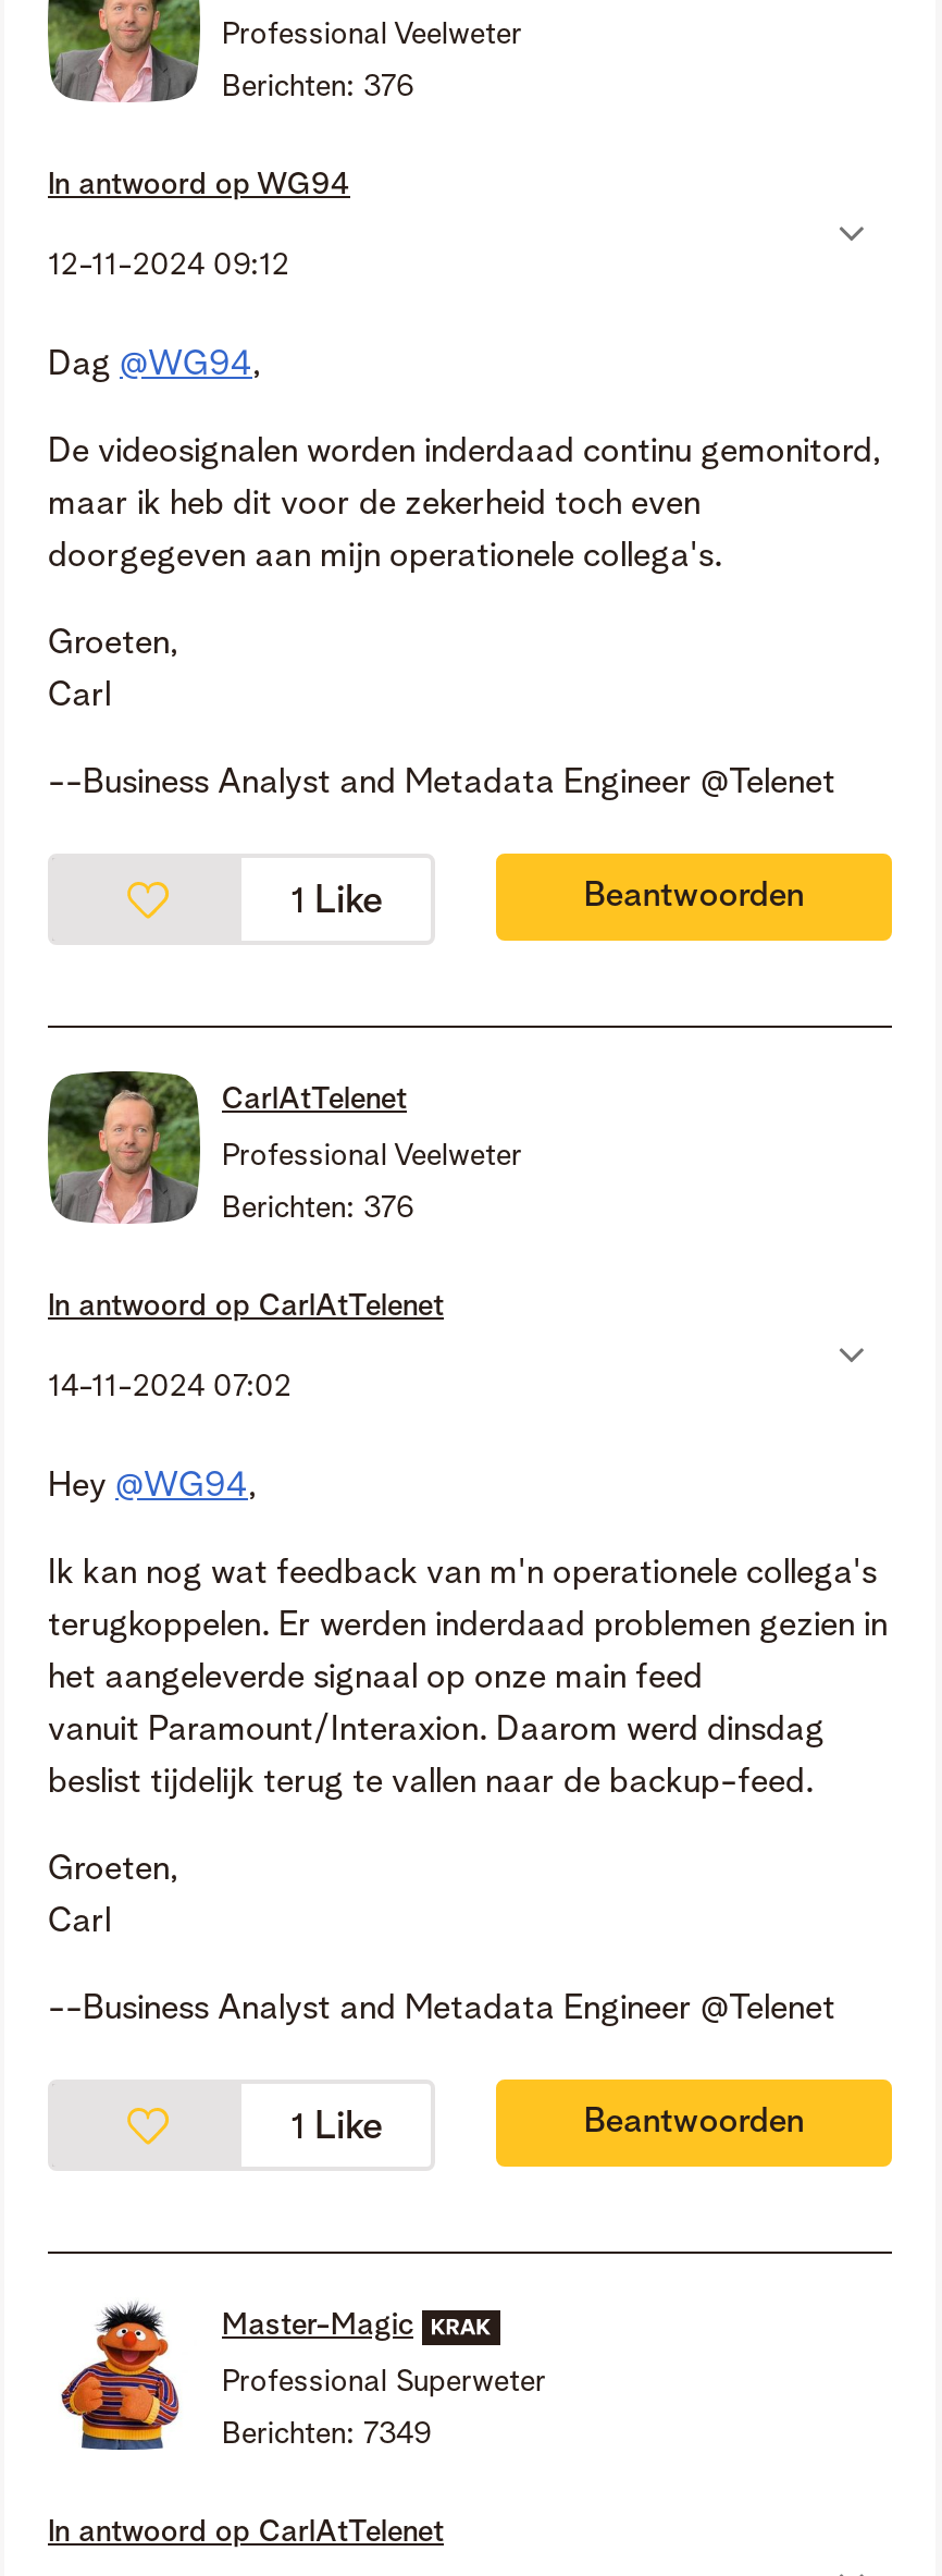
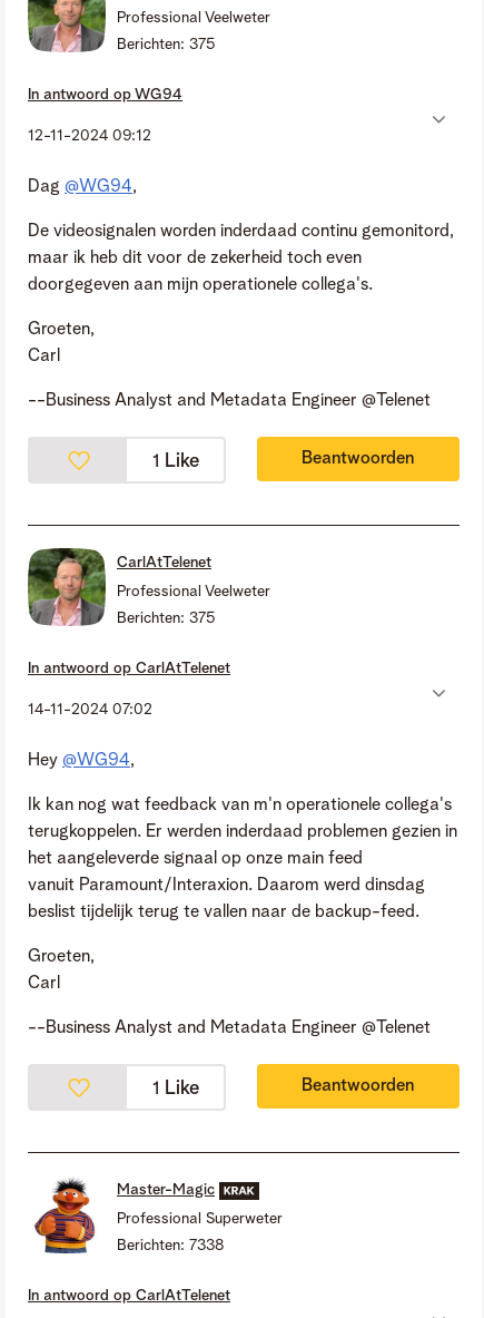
- Berichten: 376
+ Berichten: 375

- Berichten: 376
+ Berichten: 375

- Berichten: 7349
+ Berichten: 7338
